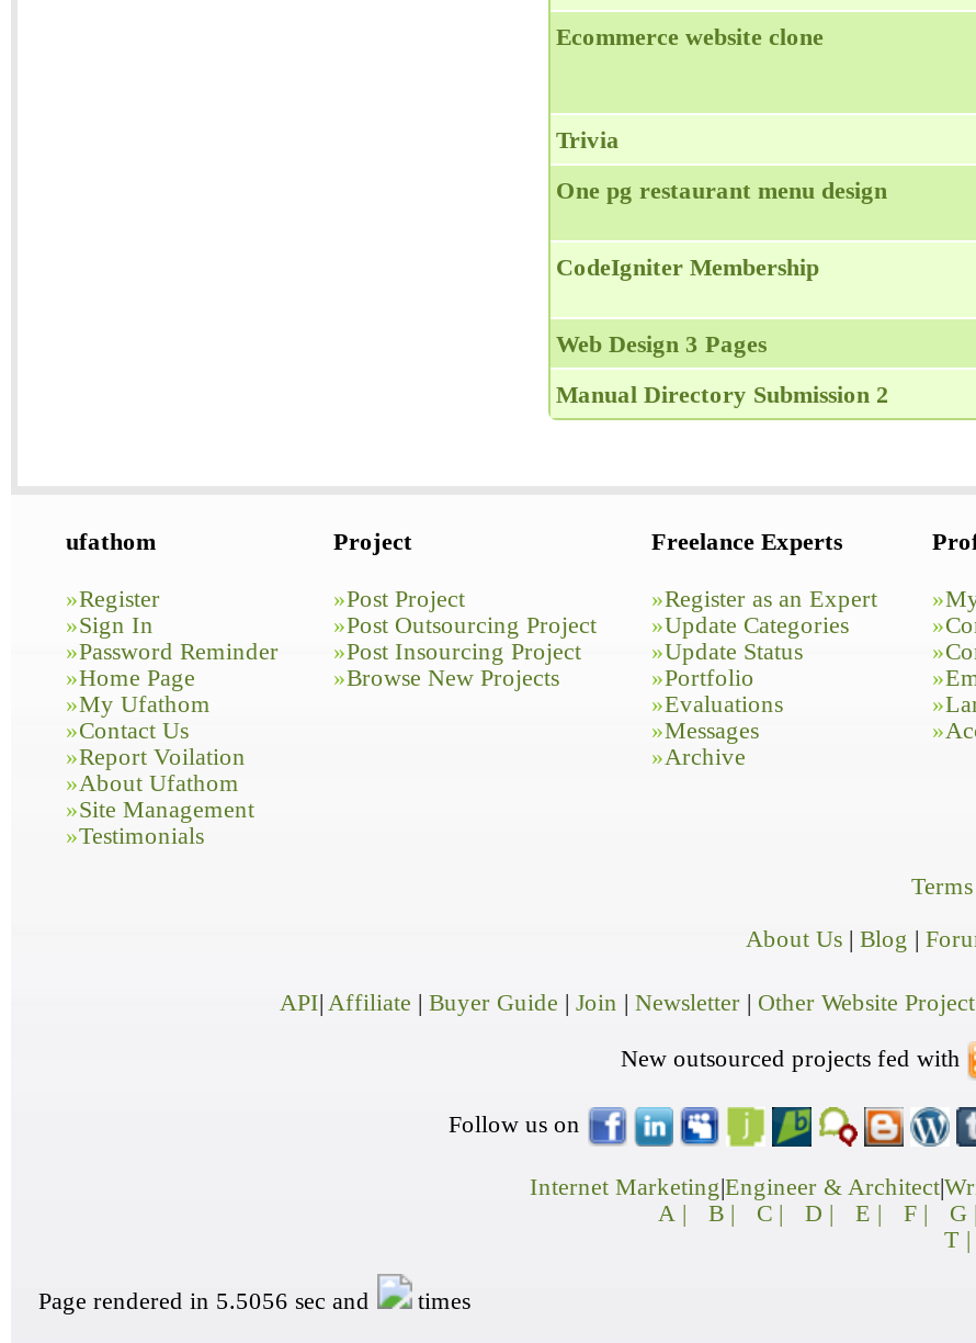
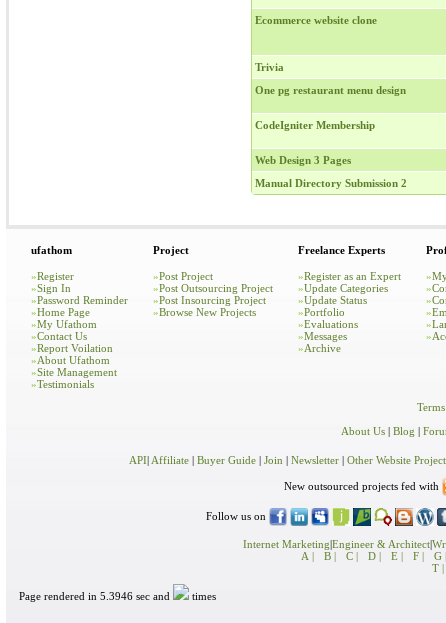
- Page rendered in 5.5056 sec and
+ Page rendered in 5.3946 sec and
